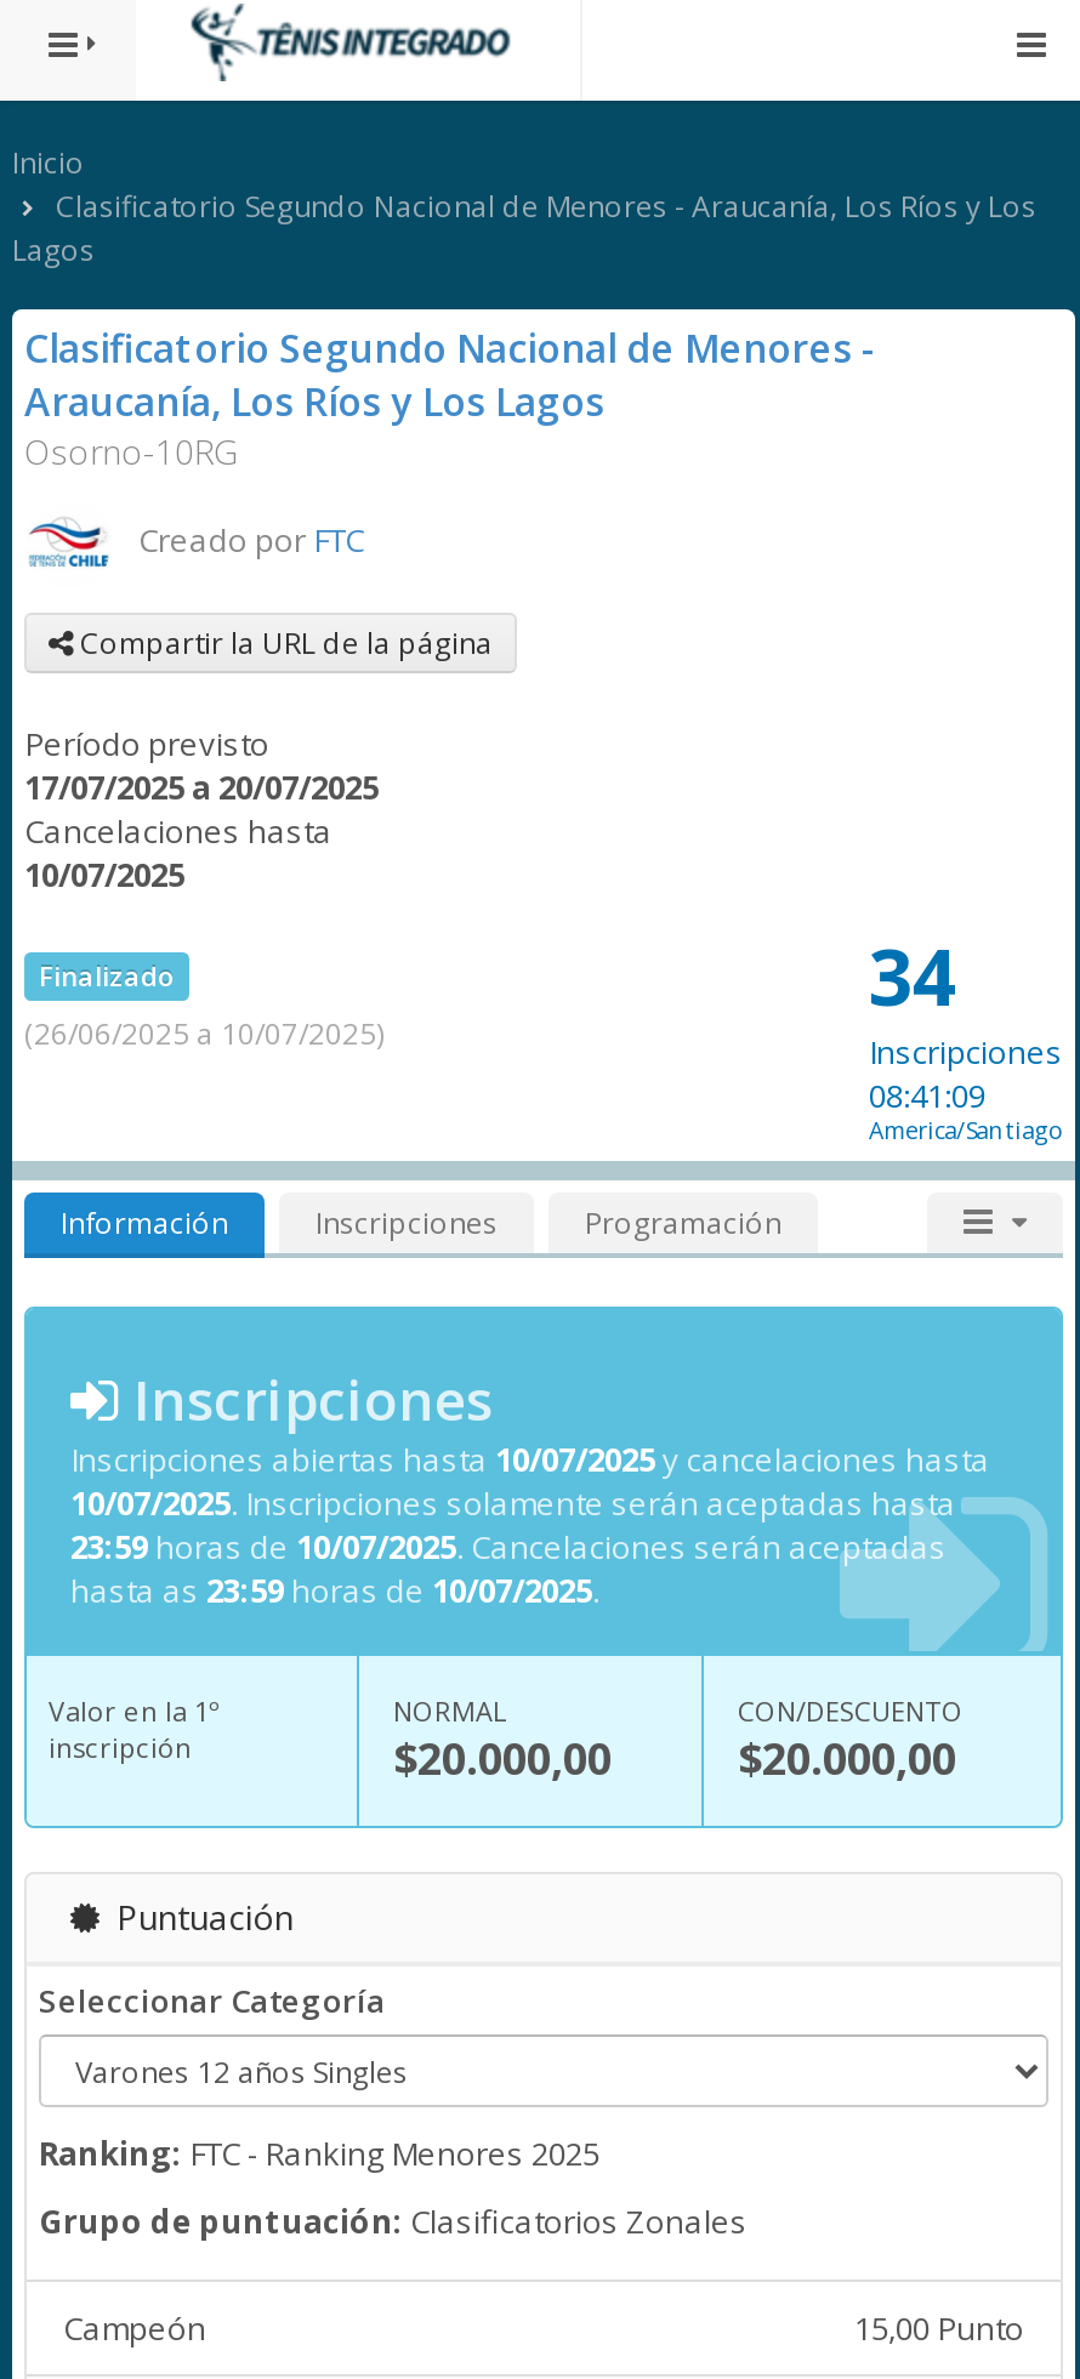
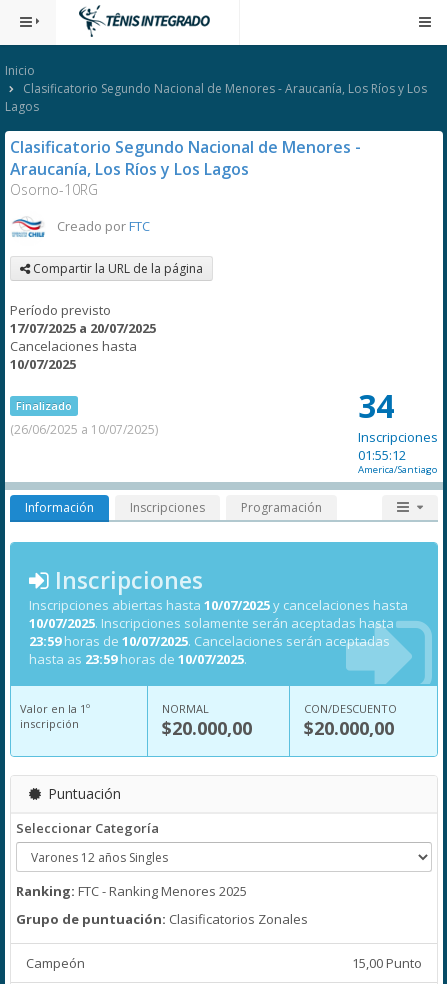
- 08:41:09
+ 01:55:12
